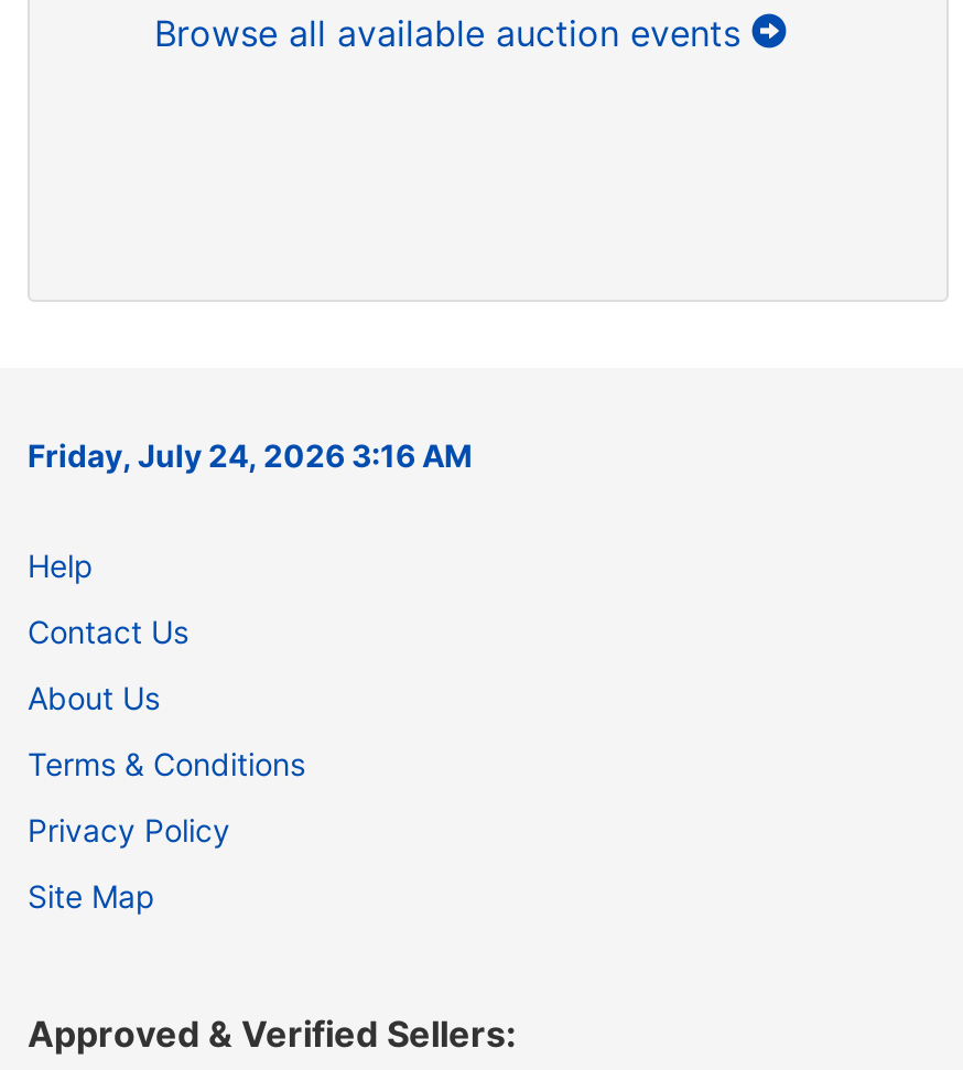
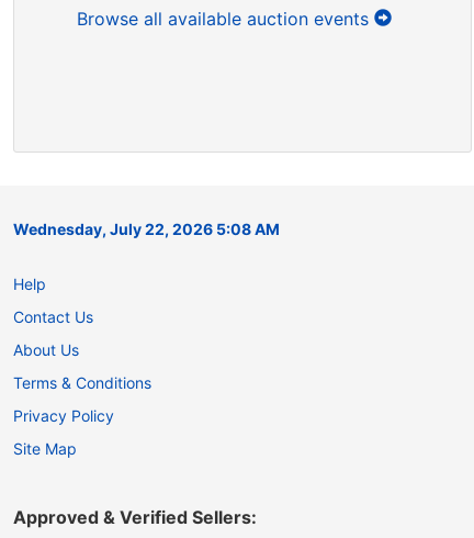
- Friday, July 24, 2026 3:16 AM
+ Wednesday, July 22, 2026 5:08 AM
